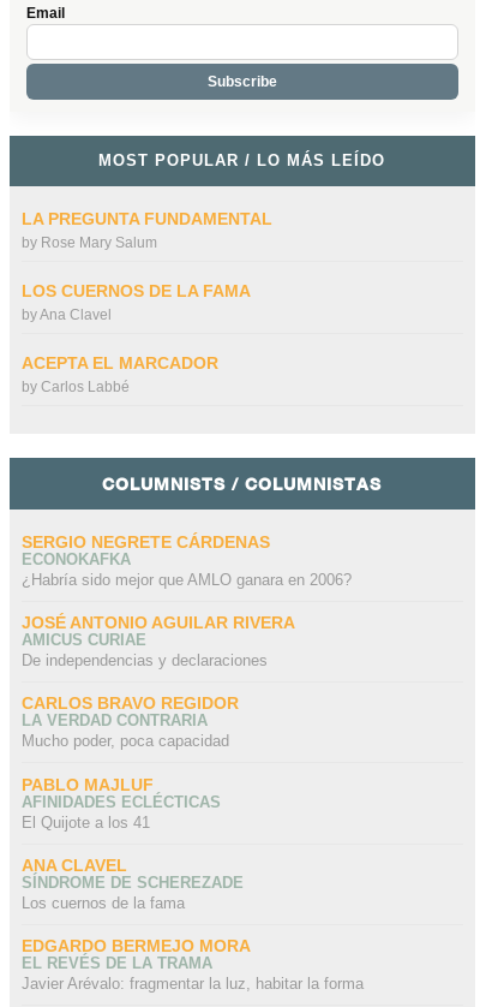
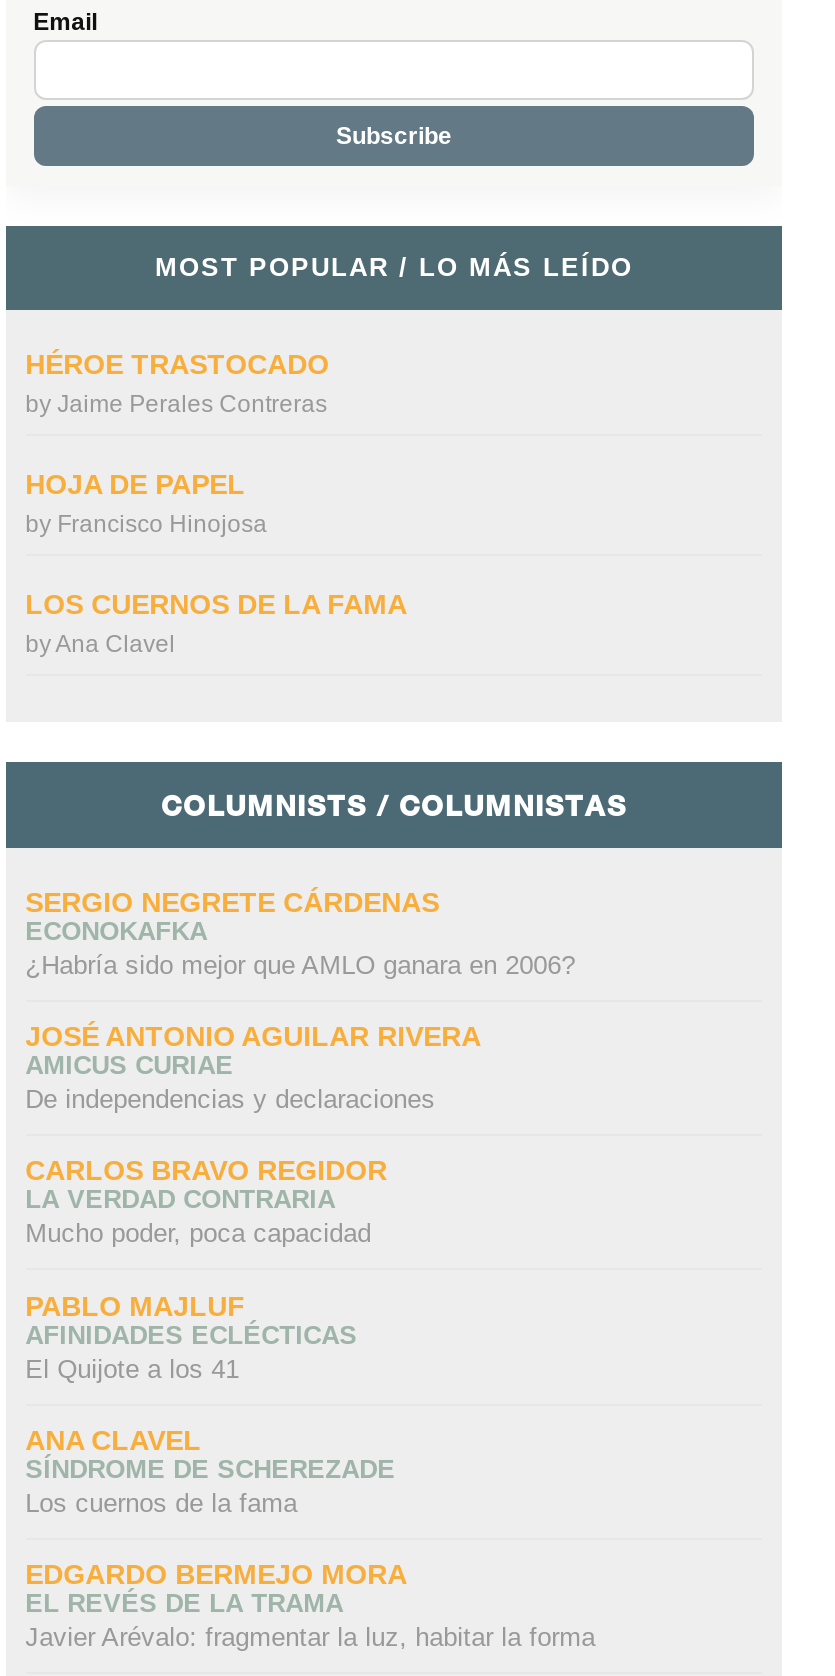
- LA PREGUNTA FUNDAMENTAL
- by Rose Mary Salum
+ HÉROE TRASTOCADO
+ by Jaime Perales Contreras
+ HOJA DE PAPEL
+ by Francisco Hinojosa

moved down: LOS CUERNOS DE LA FAMA | by Ana Clavel

- ACEPTA EL MARCADOR
- by Carlos Labbé
